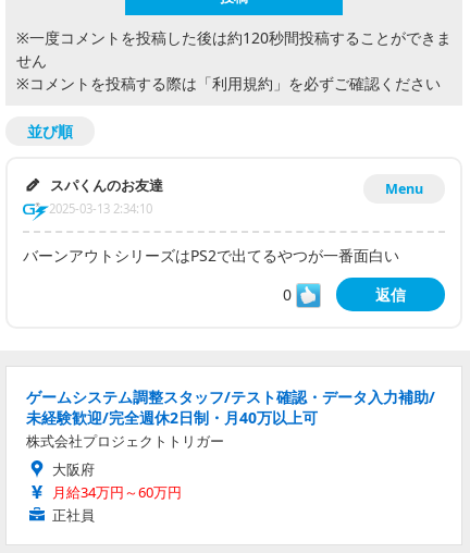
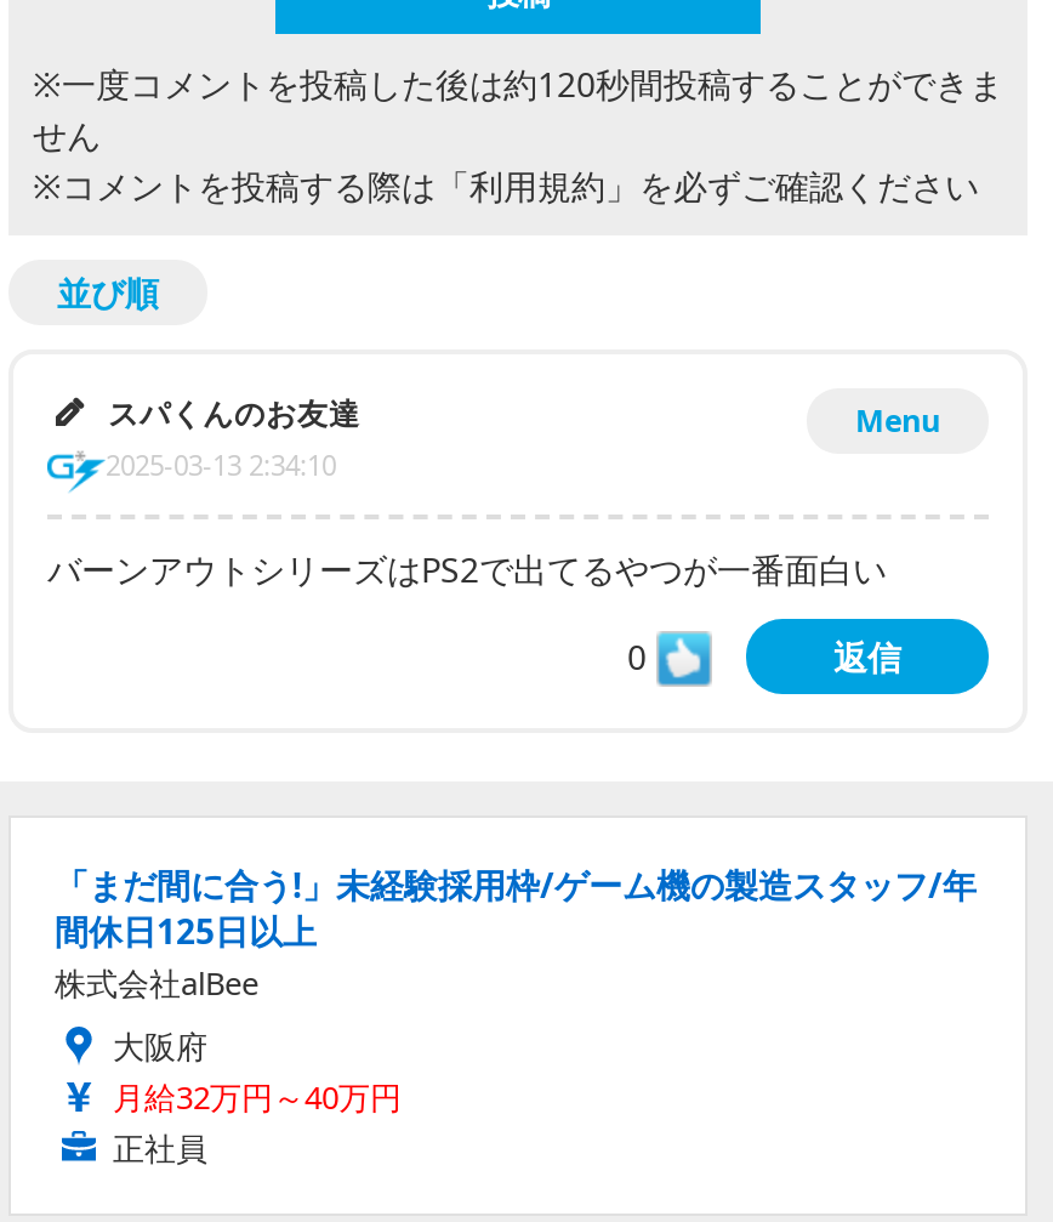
- ゲームシステム調整スタッフ/テスト確認・データ入力補助/
- 未経験歓迎/完全週休2日制・月40万以上可
- 株式会社プロジェクトトリガー
+ 「まだ間に合う!」未経験採用枠/ゲーム機の製造スタッフ/年
+ 間休日125日以上
+ 株式会社alBee

- 月給34万円～60万円
+ 月給32万円～40万円
